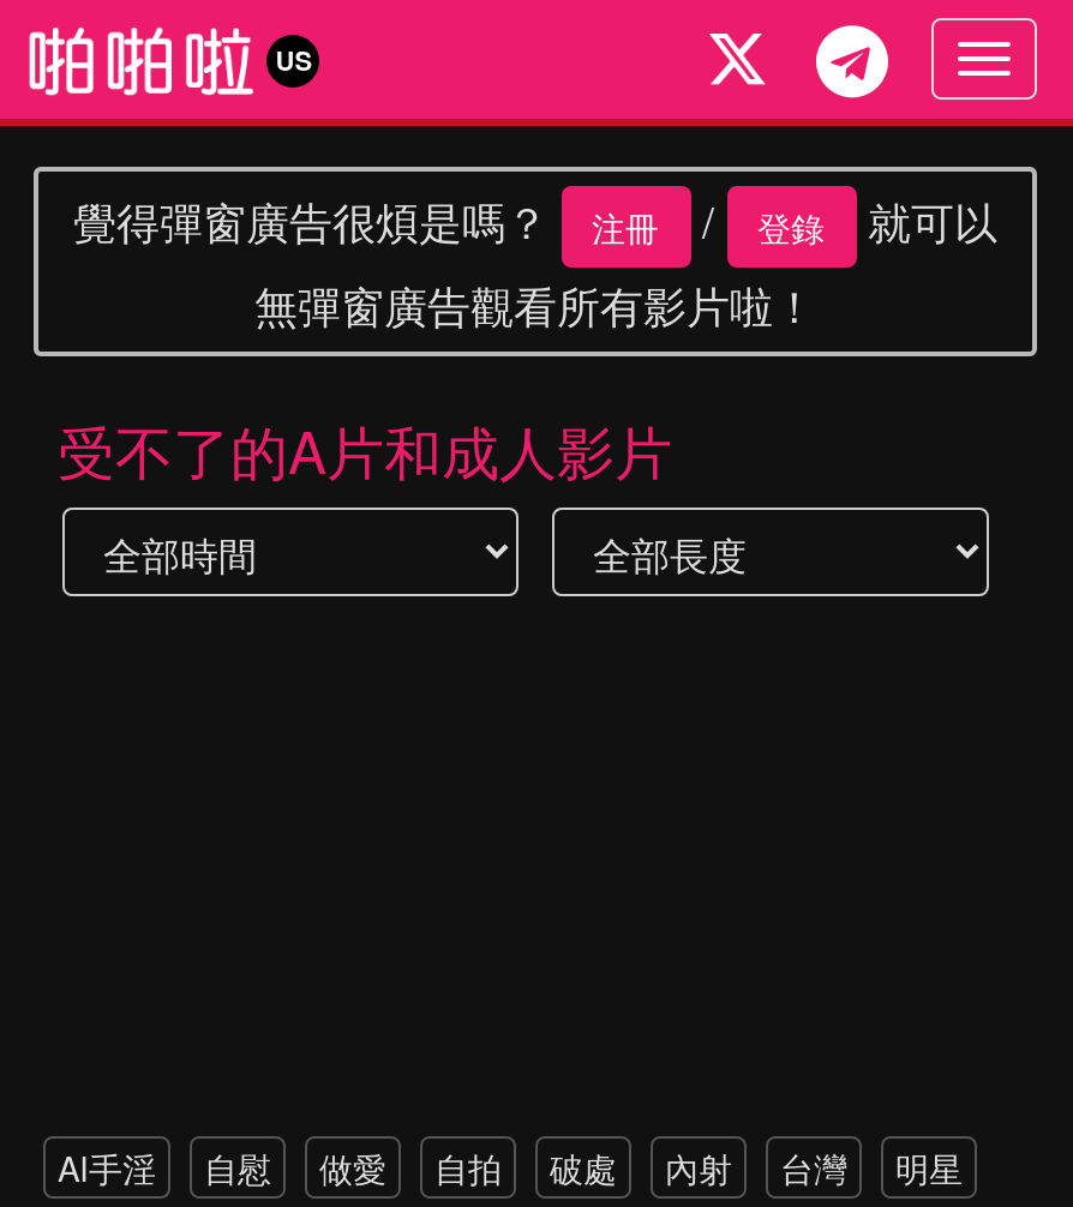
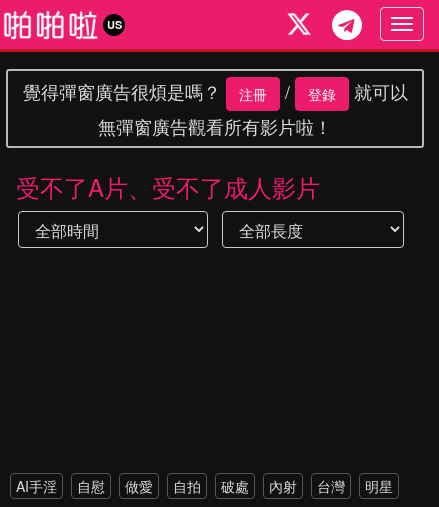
- 受不了的A片和成人影片
+ 受不了A片、受不了成人影片
